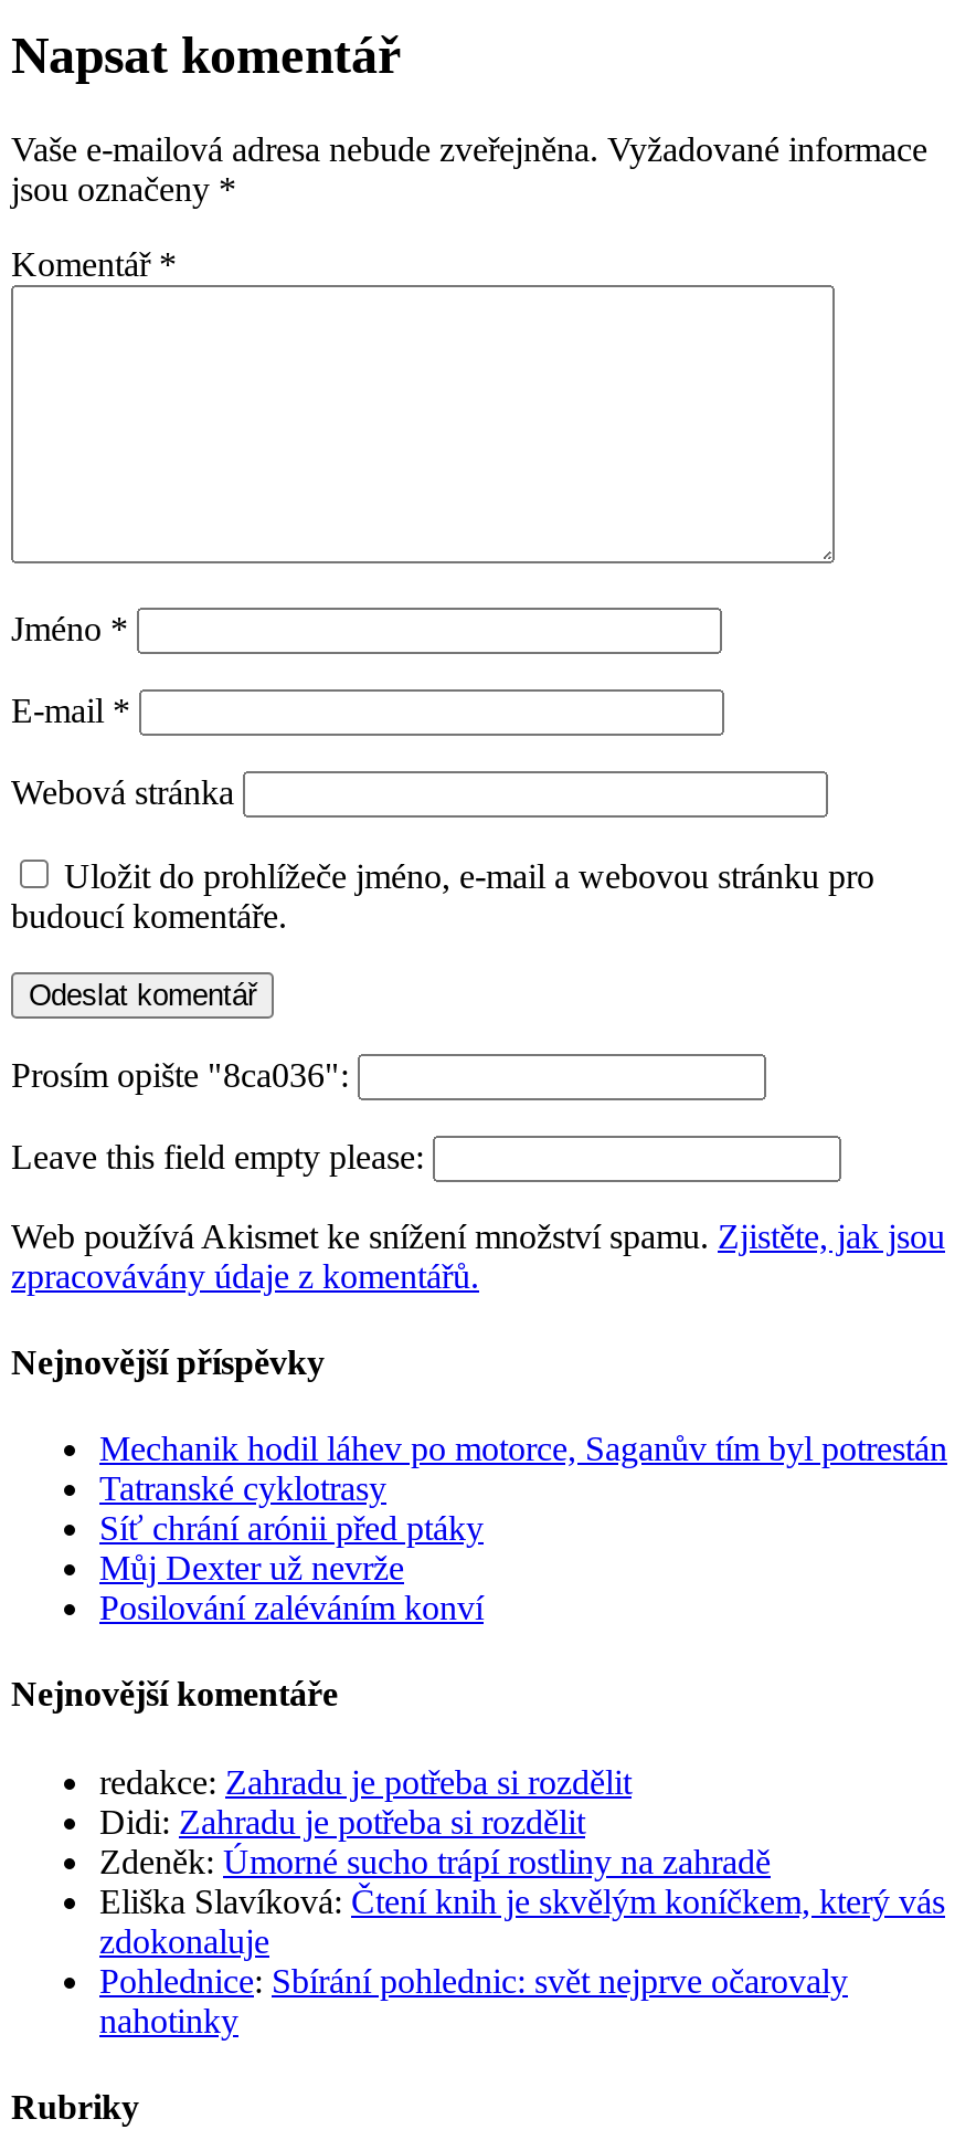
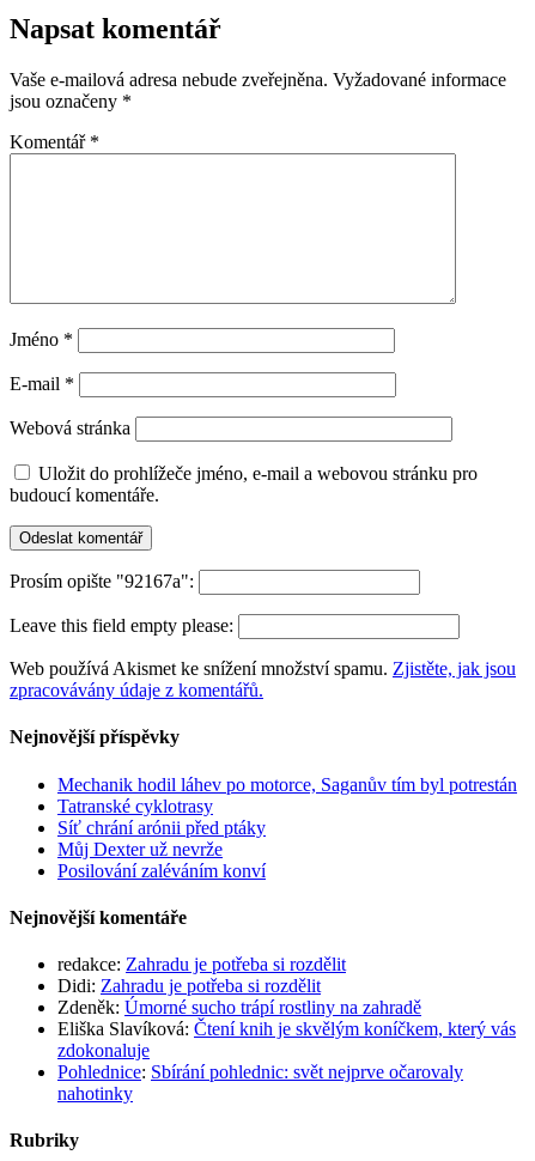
- Prosím opište "8ca036":
+ Prosím opište "92167a":
